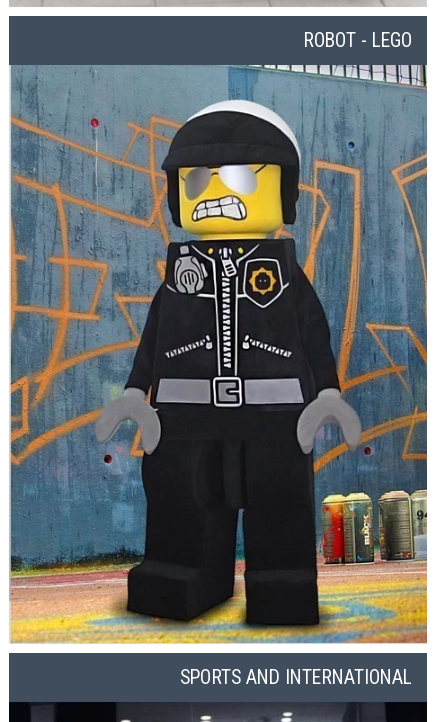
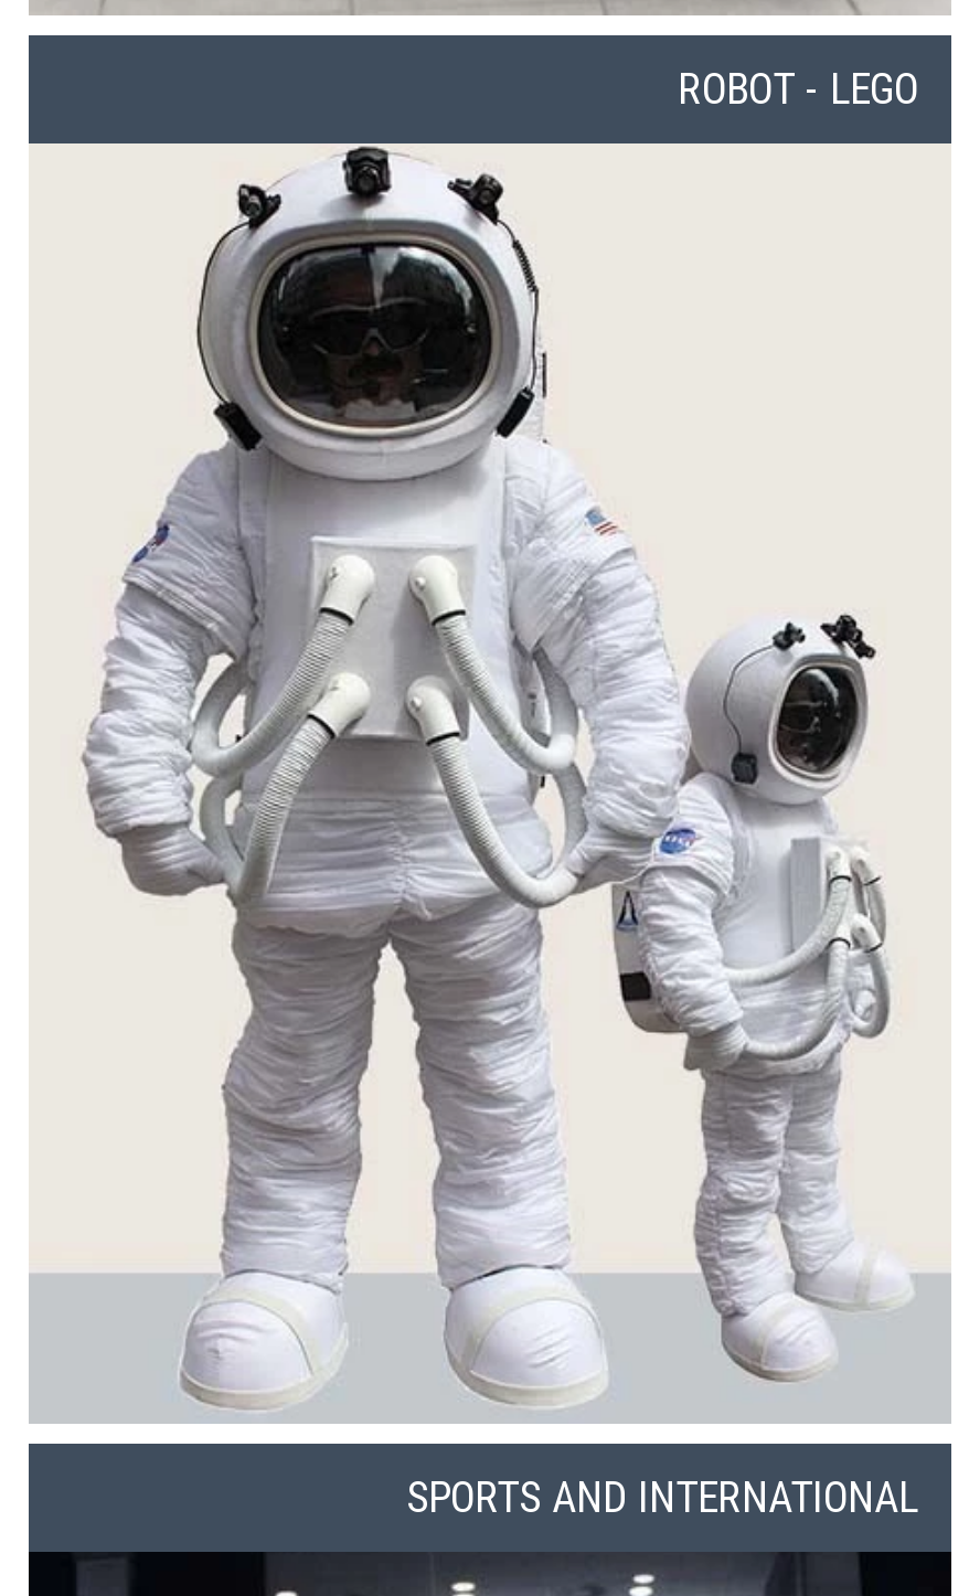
- [image]
+ [image]
